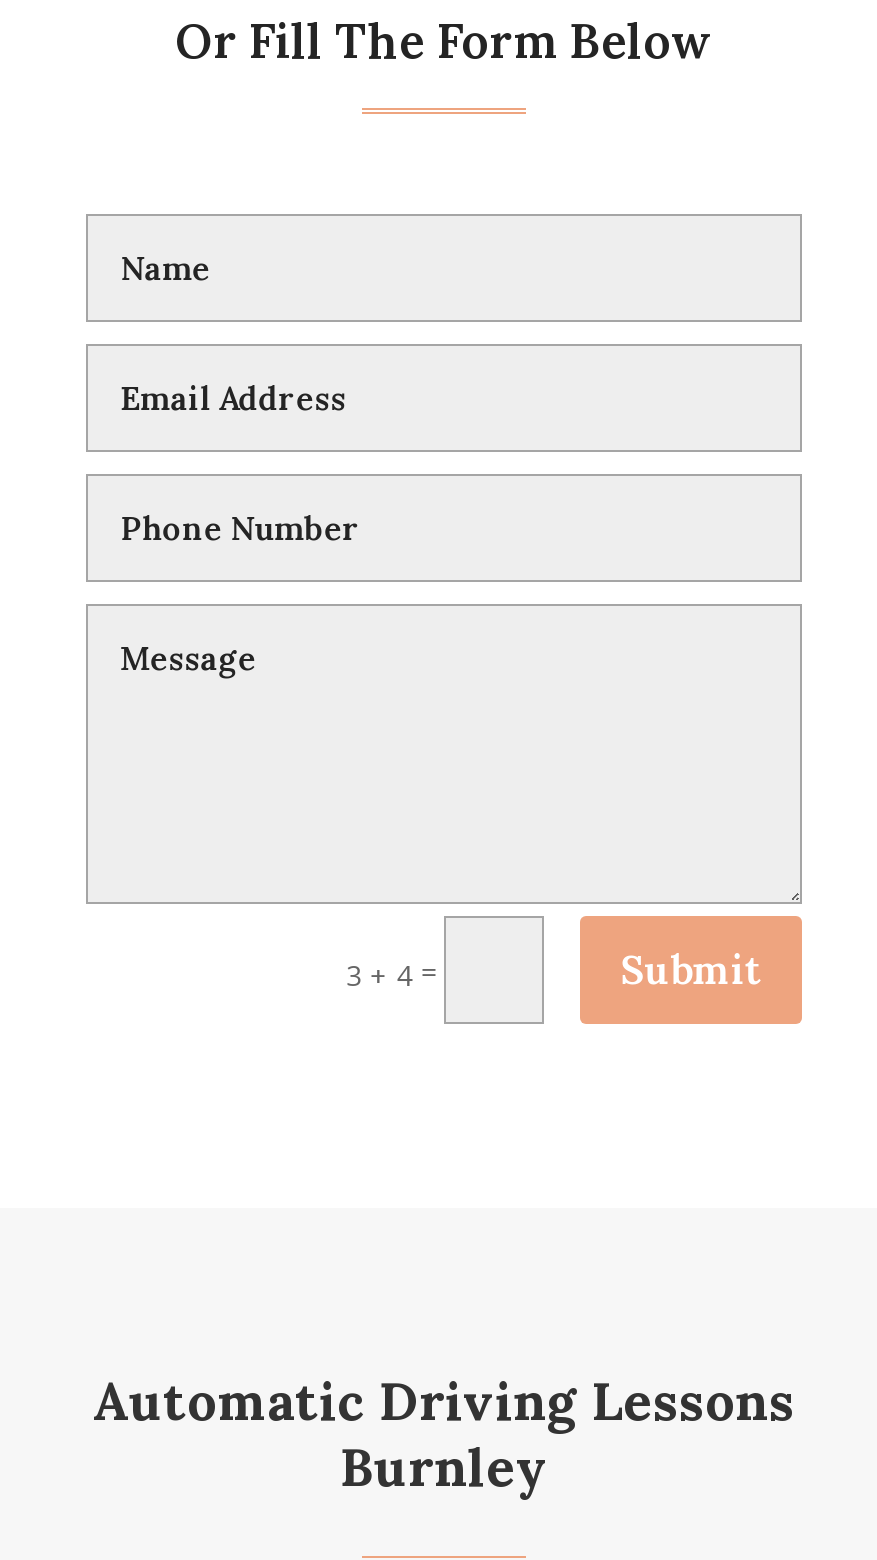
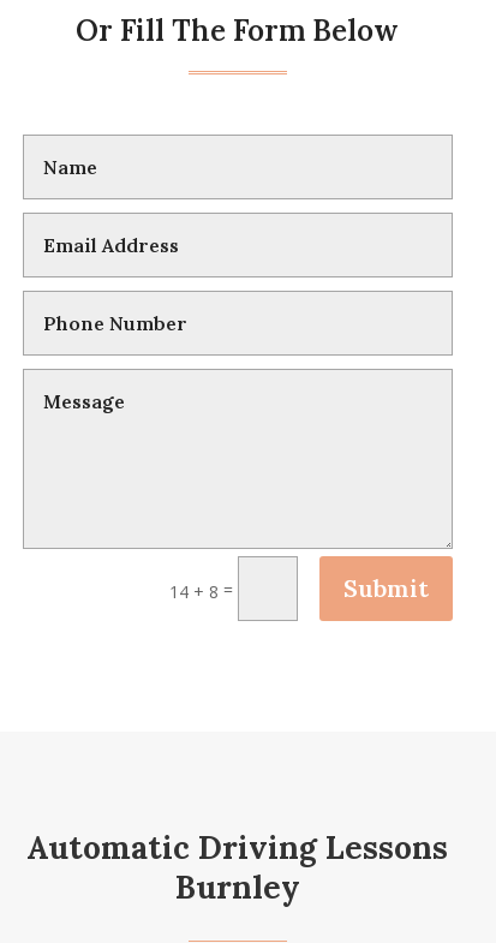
- 3 + 4 =
+ 14 + 8 =
